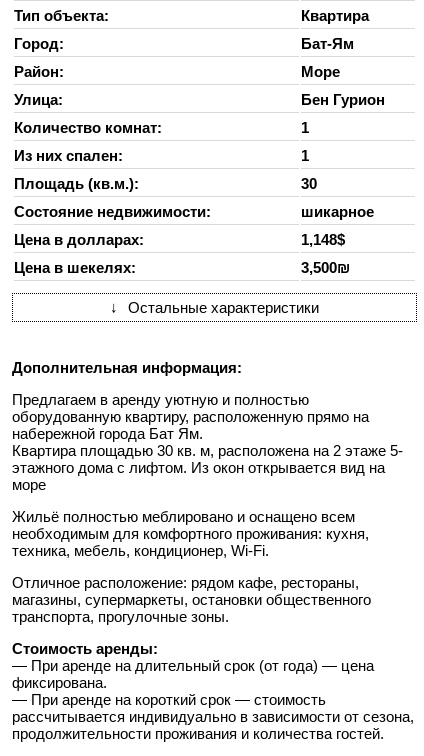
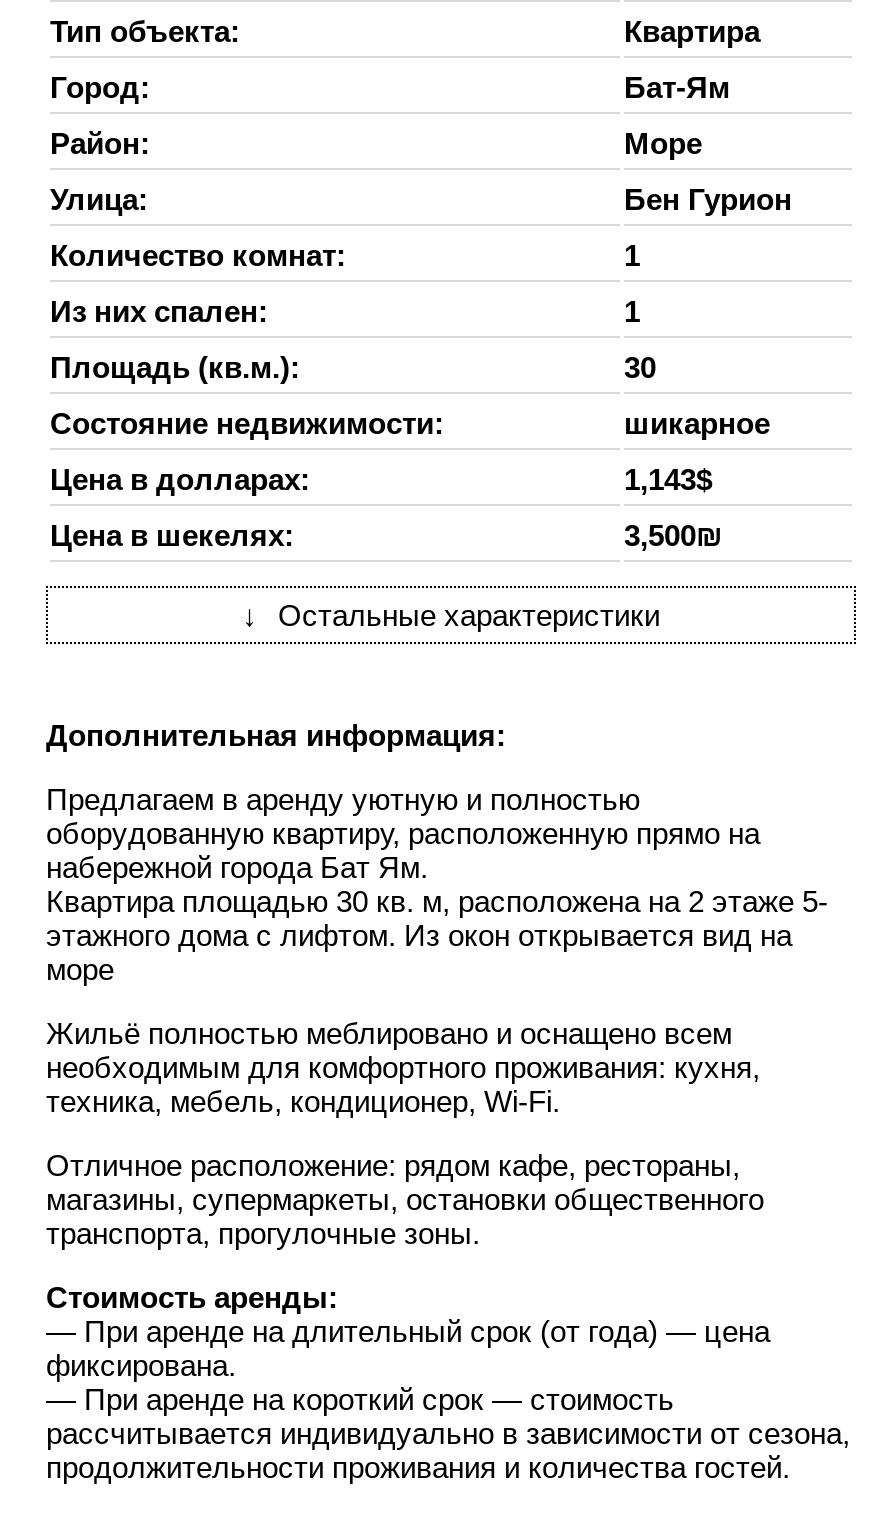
- 1,148$
+ 1,143$
